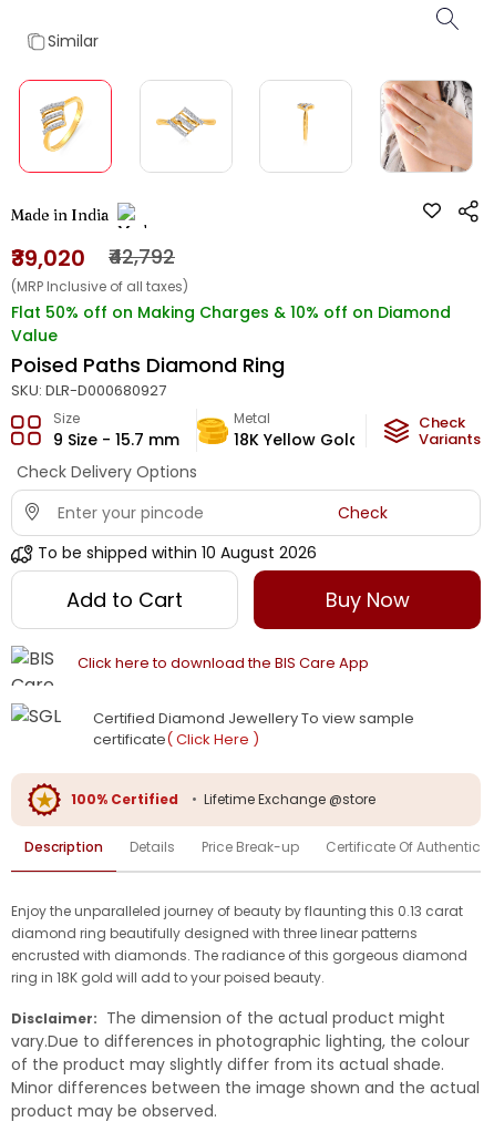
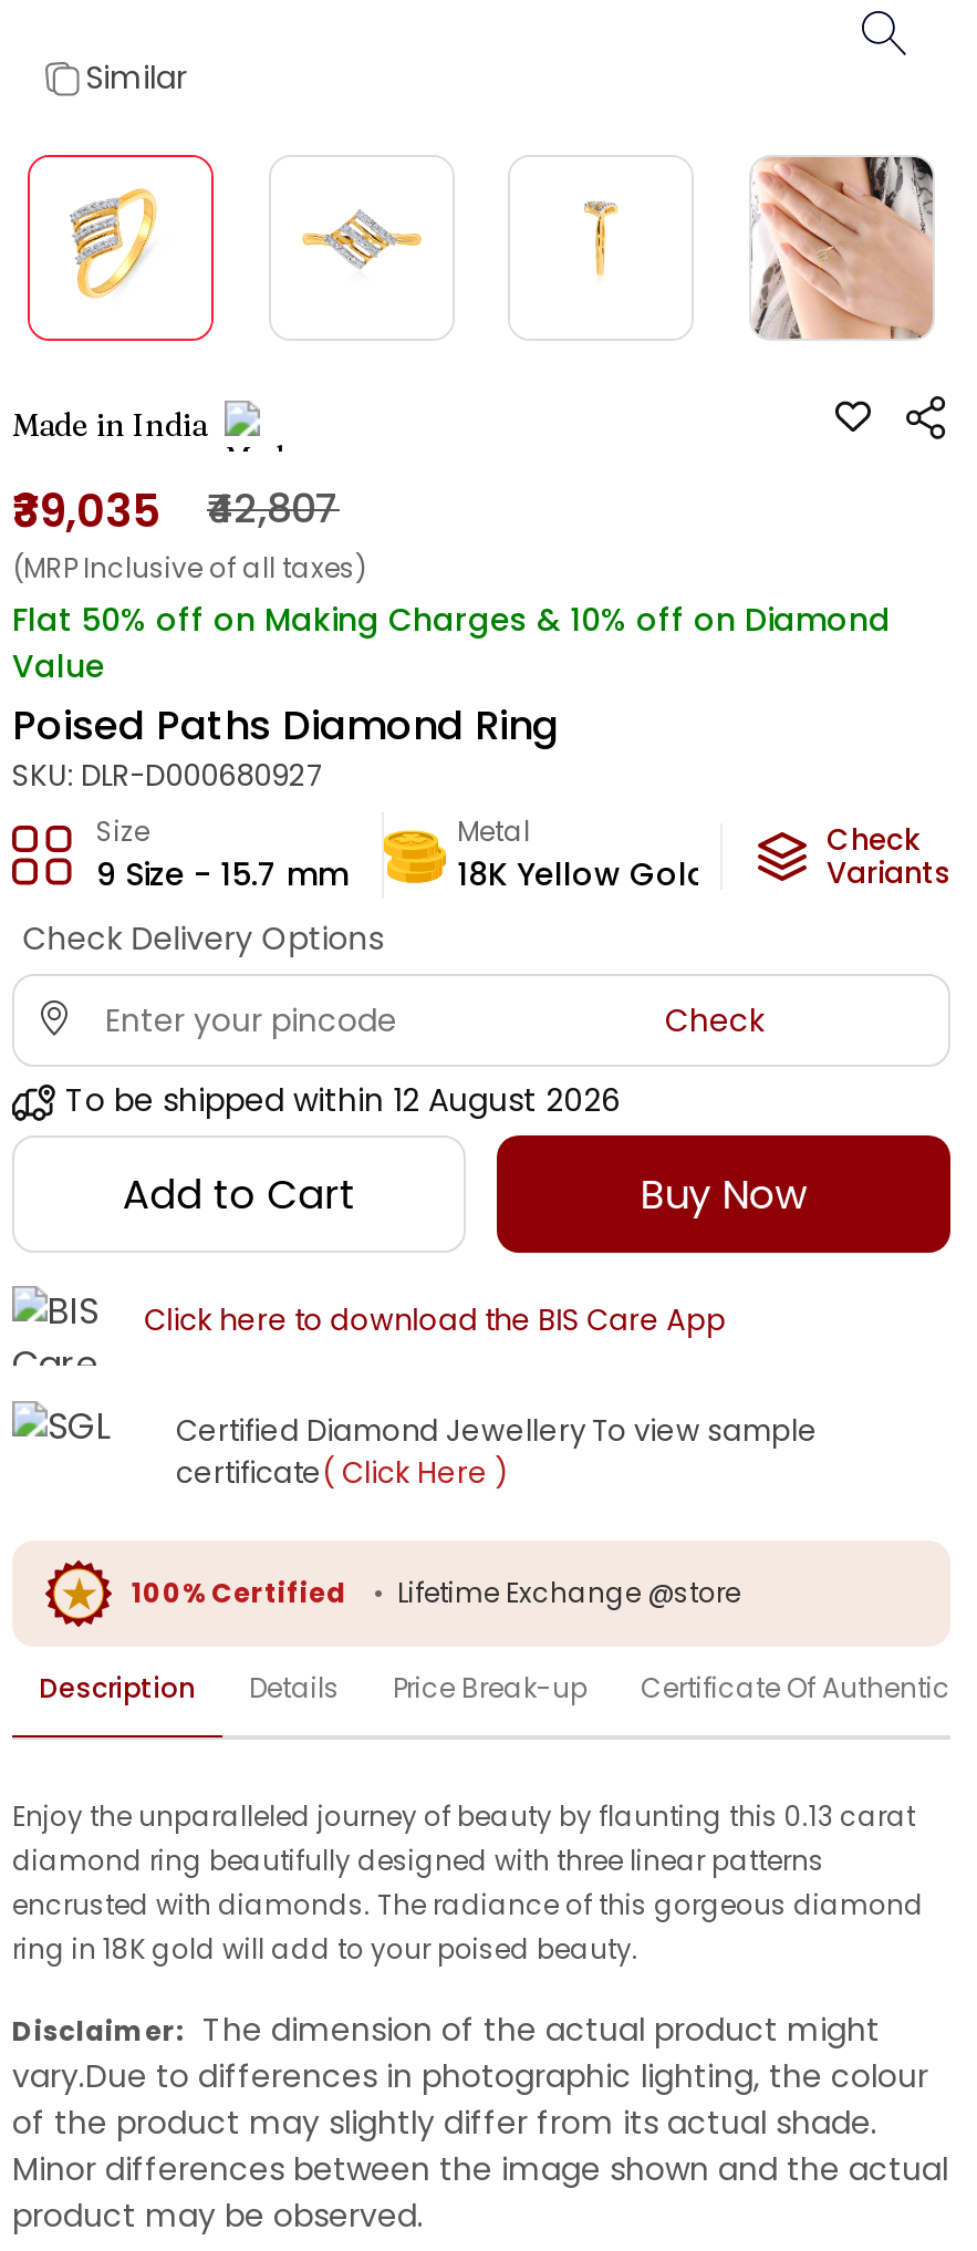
- ₹39,020
+ ₹39,035

- ₹42,792
+ ₹42,807

- To be shipped within 10 August 2026
+ To be shipped within 12 August 2026
